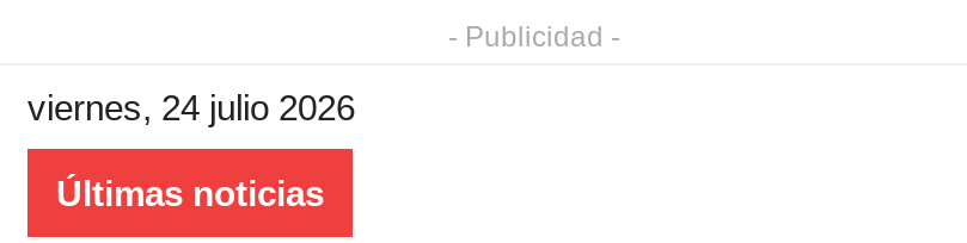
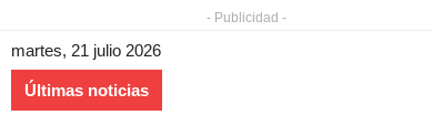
- viernes, 24 julio 2026
+ martes, 21 julio 2026
